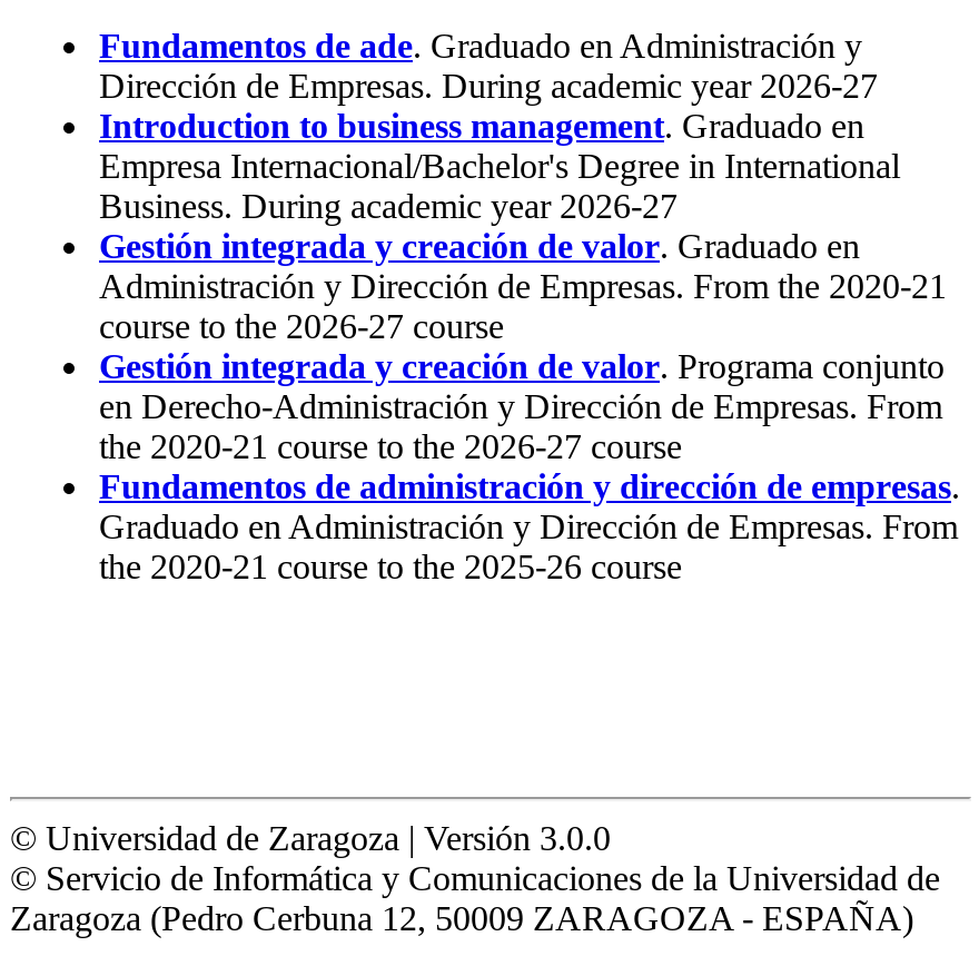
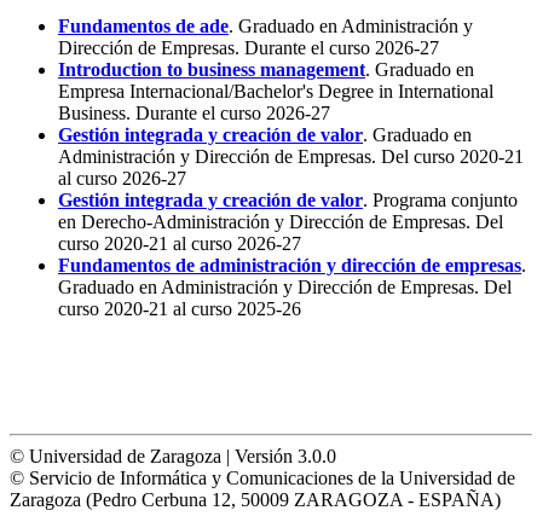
- Dirección de Empresas. During academic year 2026-27
+ Dirección de Empresas. Durante el curso 2026-27

- Business. During academic year 2026-27
+ Business. Durante el curso 2026-27

- Administración y Dirección de Empresas. From the 2020-21
- course to the 2026-27 course
+ Administración y Dirección de Empresas. Del curso 2020-21
+ al curso 2026-27

- en Derecho-Administración y Dirección de Empresas. From
- the 2020-21 course to the 2026-27 course
+ en Derecho-Administración y Dirección de Empresas. Del
+ curso 2020-21 al curso 2026-27

- Graduado en Administración y Dirección de Empresas. From
- the 2020-21 course to the 2025-26 course
+ Graduado en Administración y Dirección de Empresas. Del
+ curso 2020-21 al curso 2025-26
